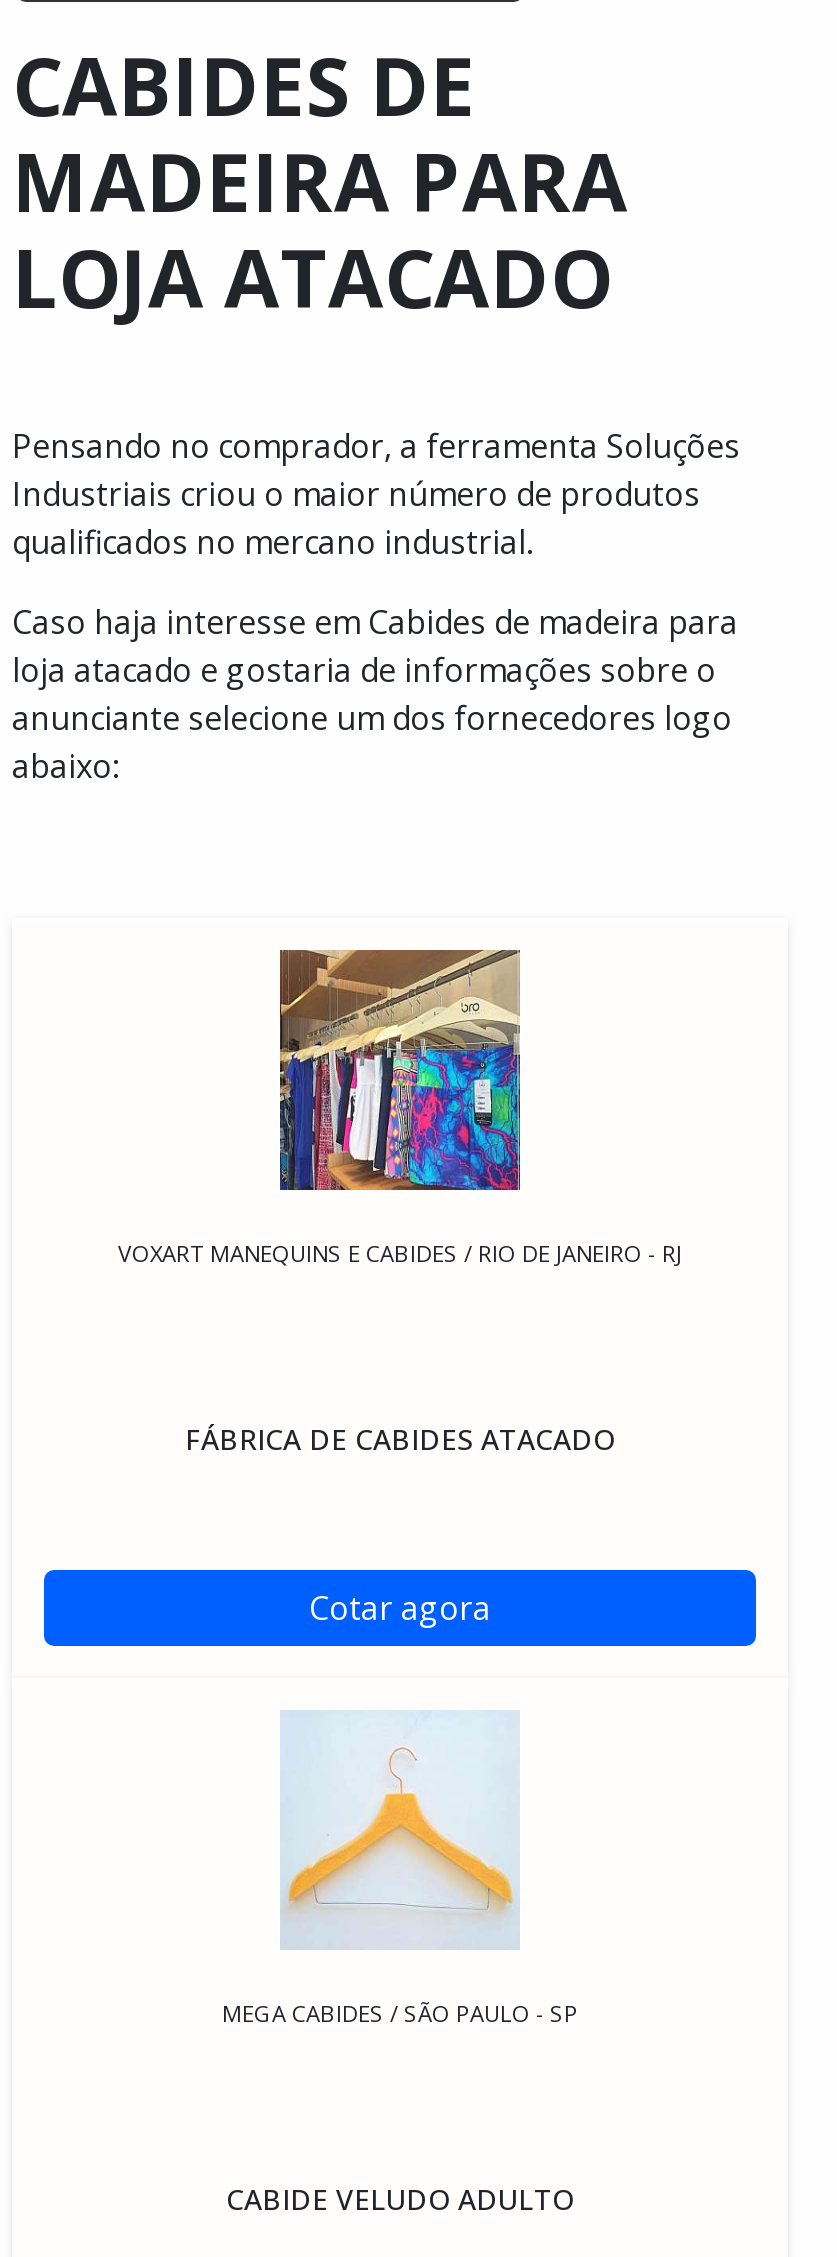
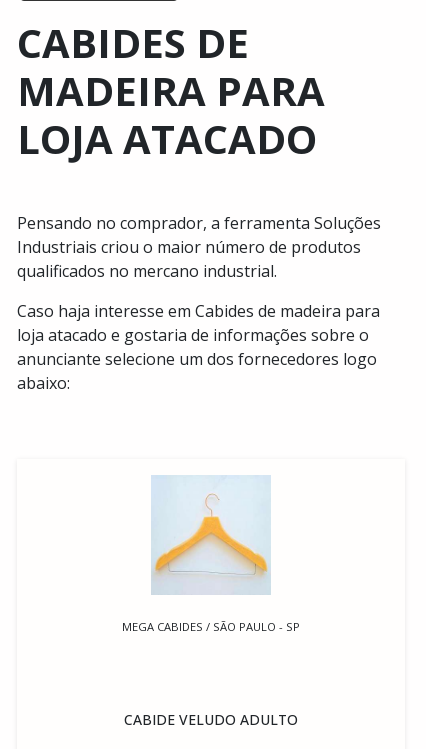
- [image]
- VOXART MANEQUINS E CABIDES / RIO DE JANEIRO - RJ

- FÁBRICA DE CABIDES ATACADO

- Cotar agora
